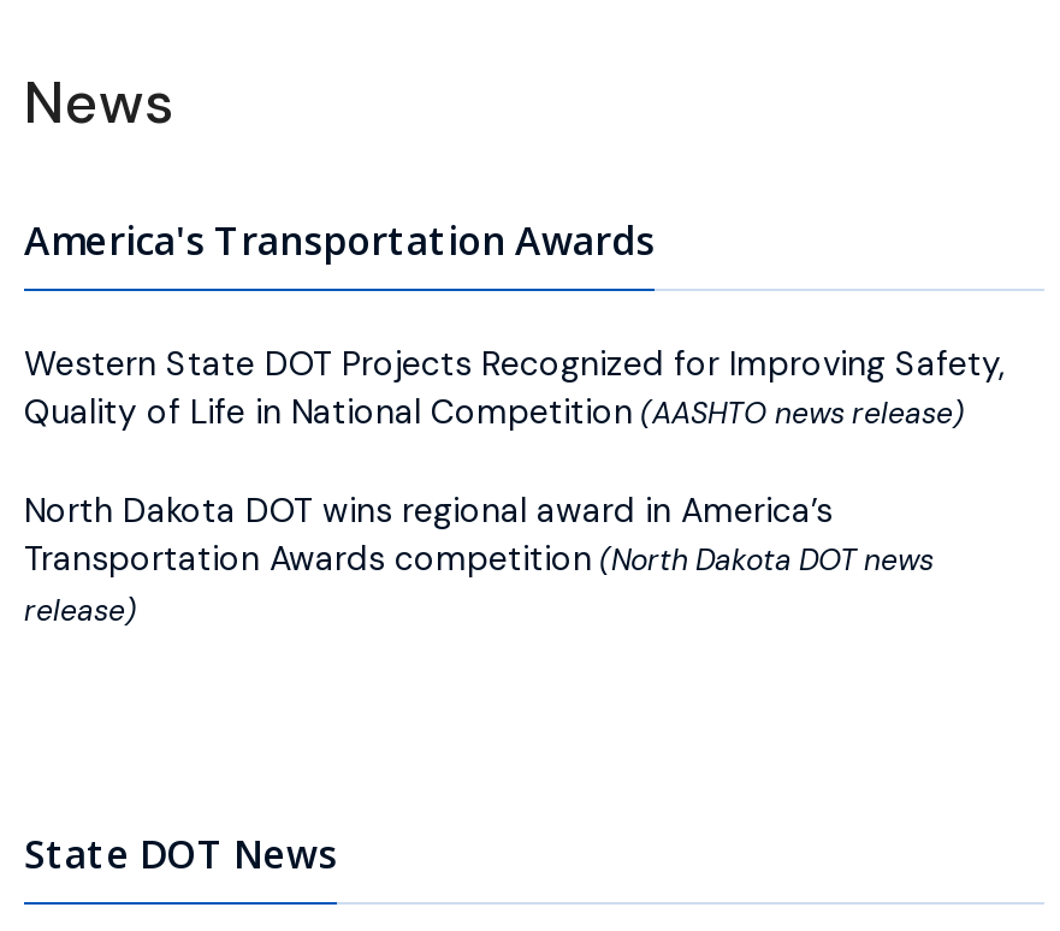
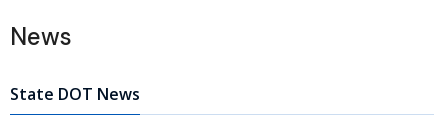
- America's Transportation Awards
- Western State DOT Projects Recognized for Improving Safety,
- Quality of Life in National Competition (AASHTO news release)
- North Dakota DOT wins regional award in America’s
- Transportation Awards competition (North Dakota DOT news
- release)
